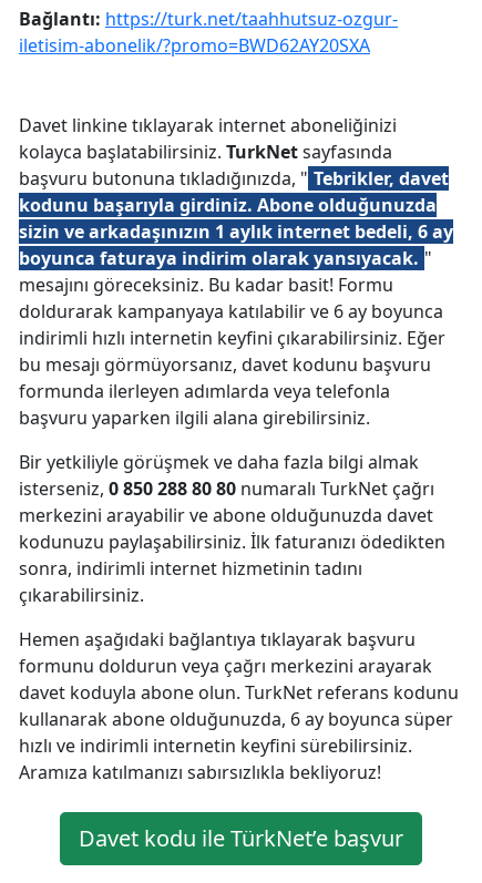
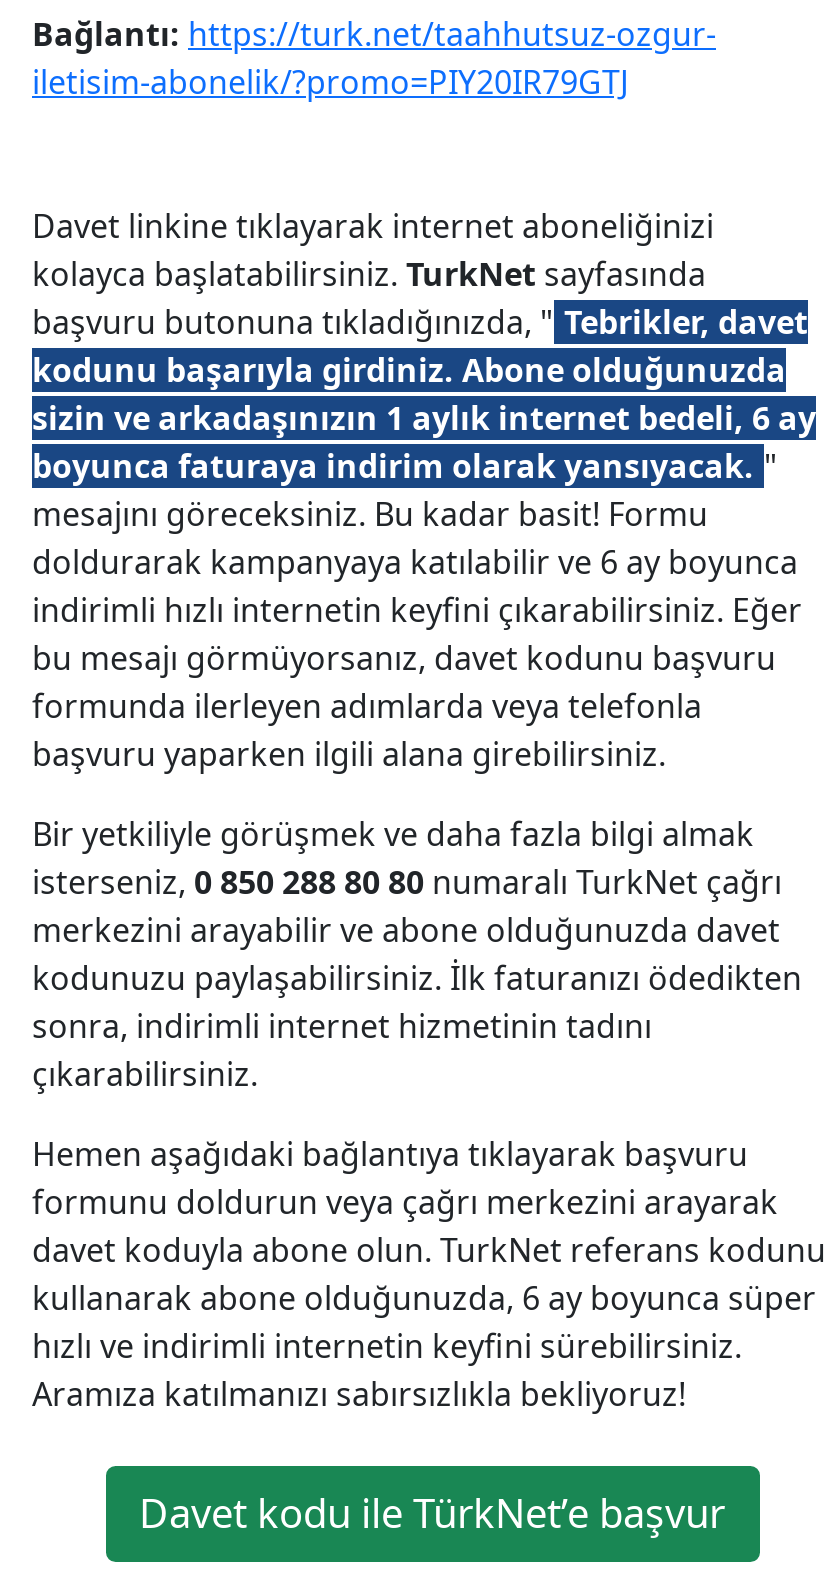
- iletisim-abonelik/?promo=BWD62AY20SXA
+ iletisim-abonelik/?promo=PIY20IR79GTJ
